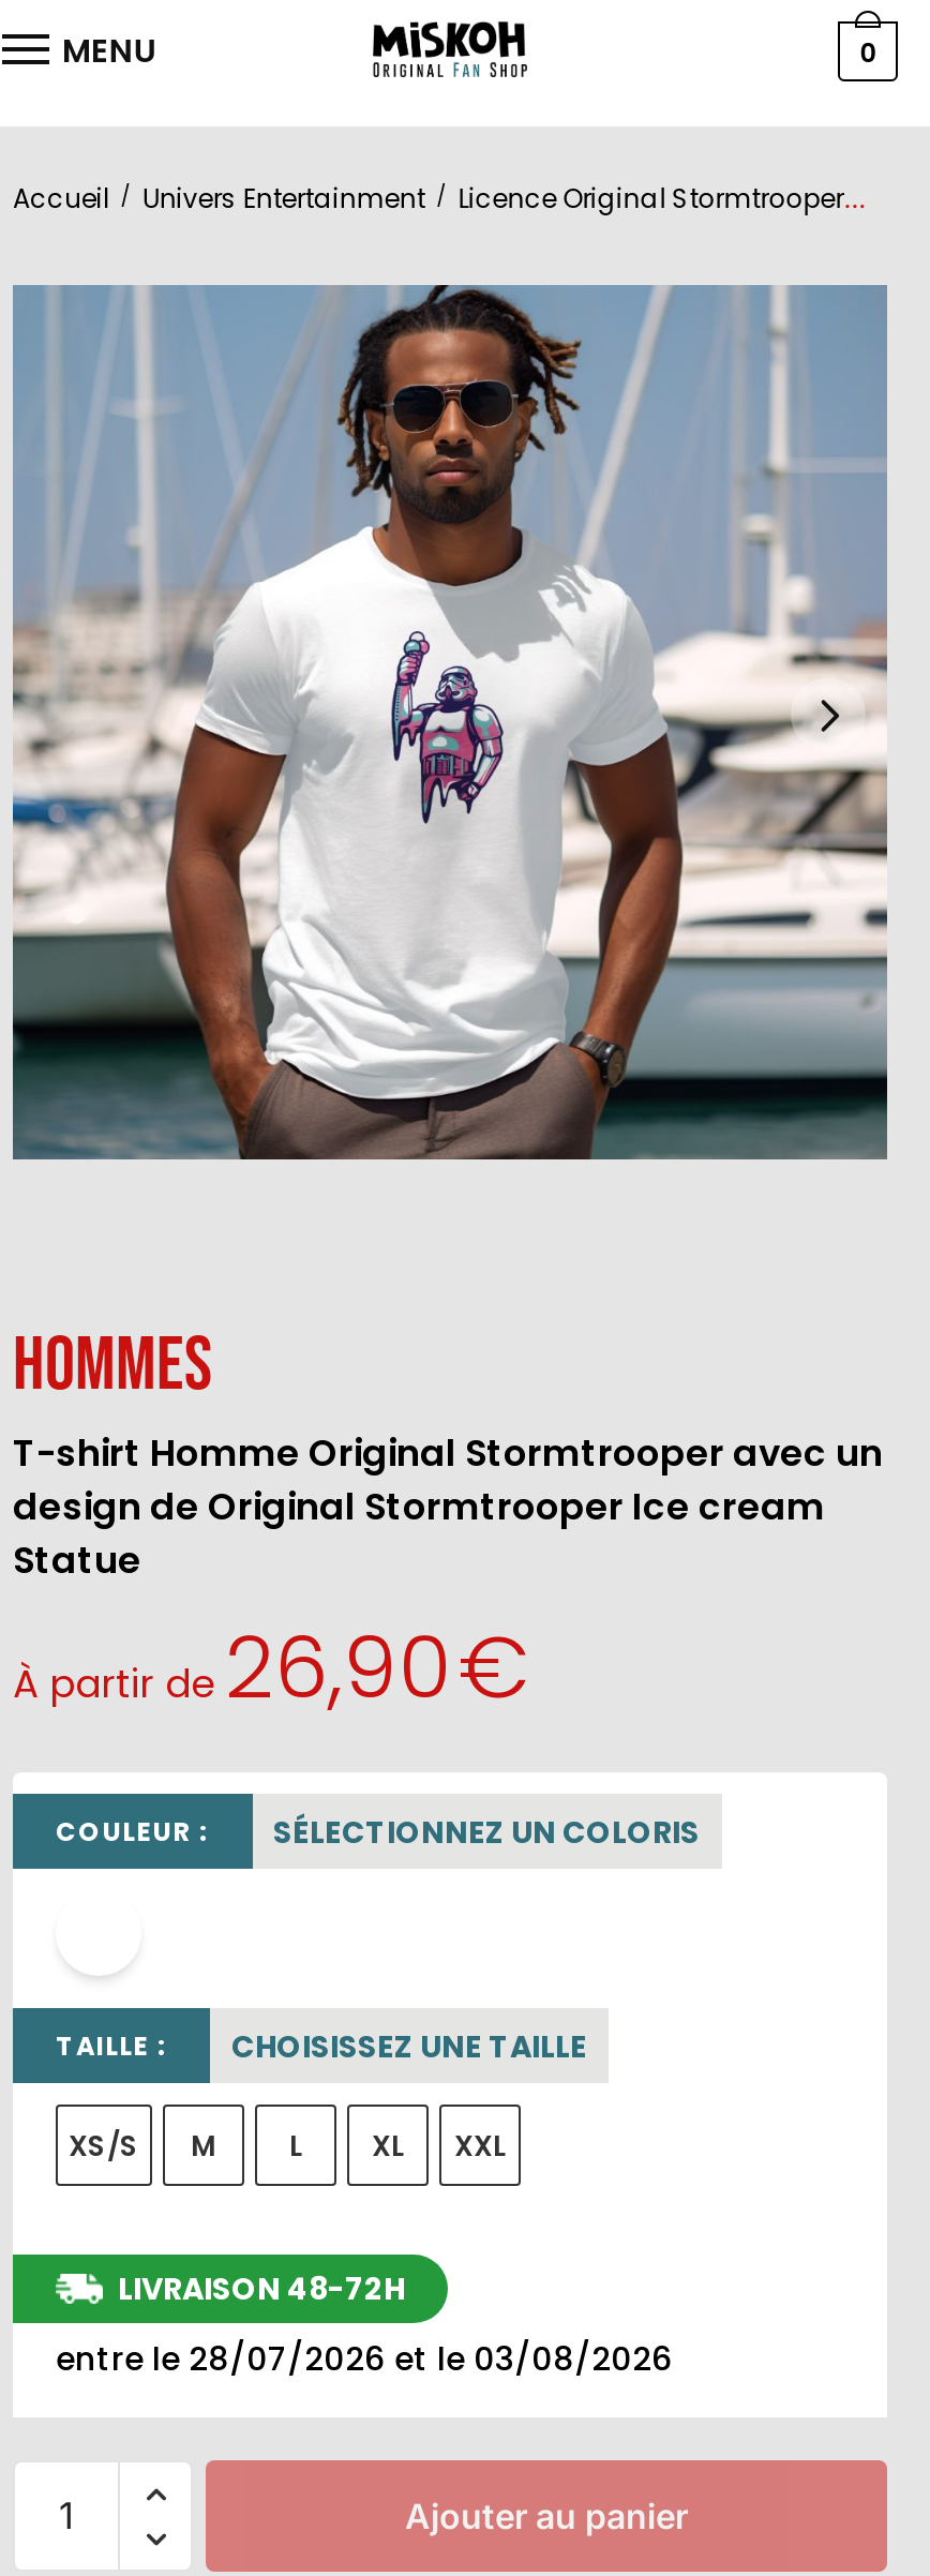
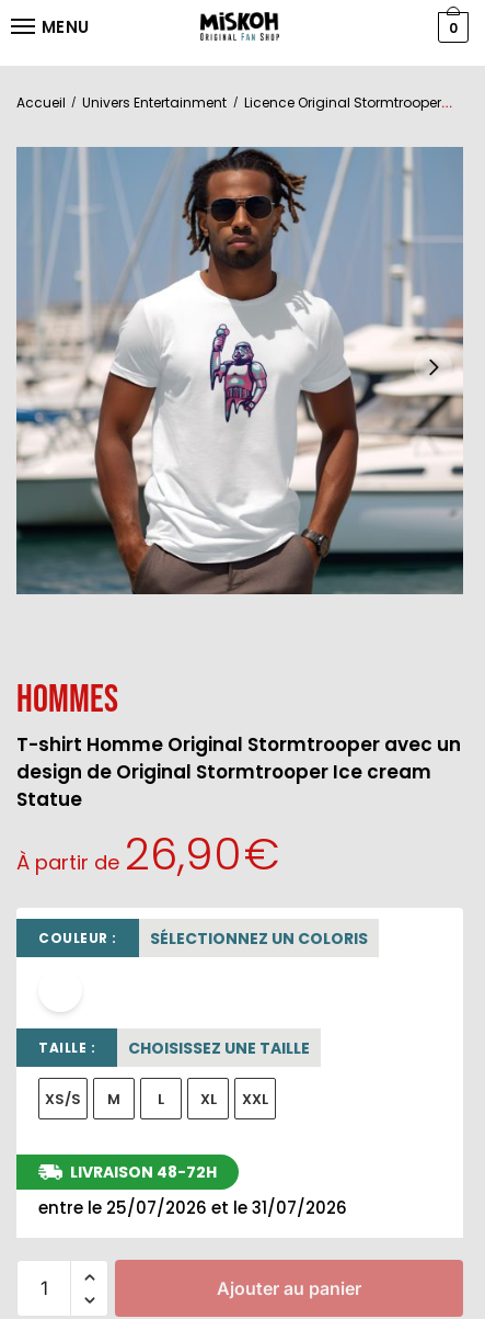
- entre le 28/07/2026 et le 03/08/2026
+ entre le 25/07/2026 et le 31/07/2026
